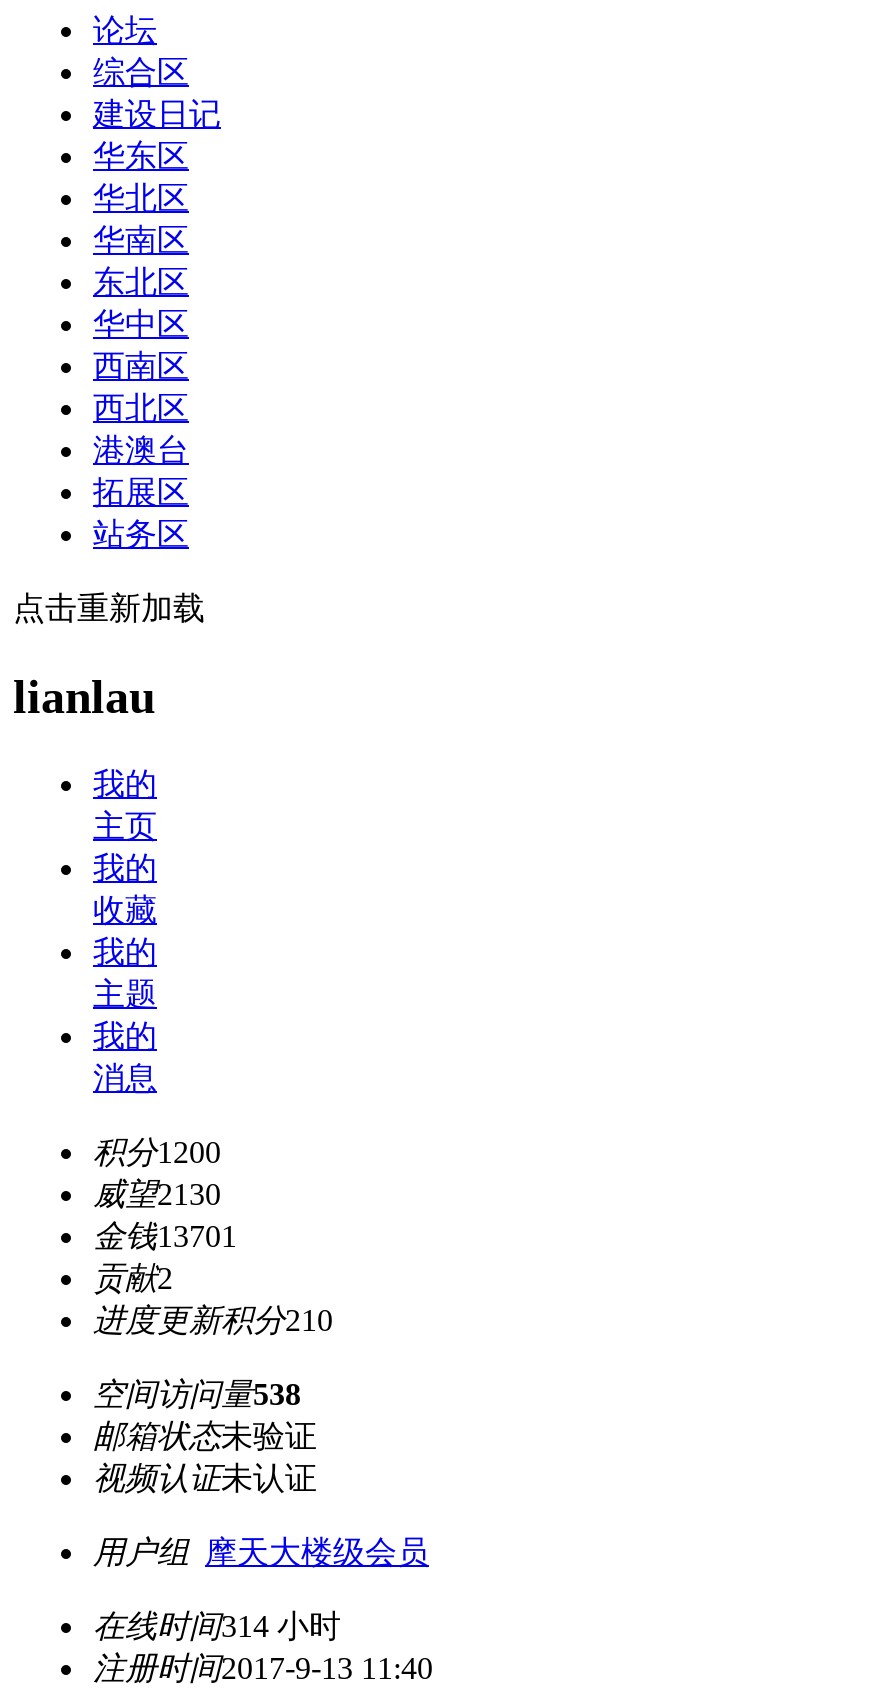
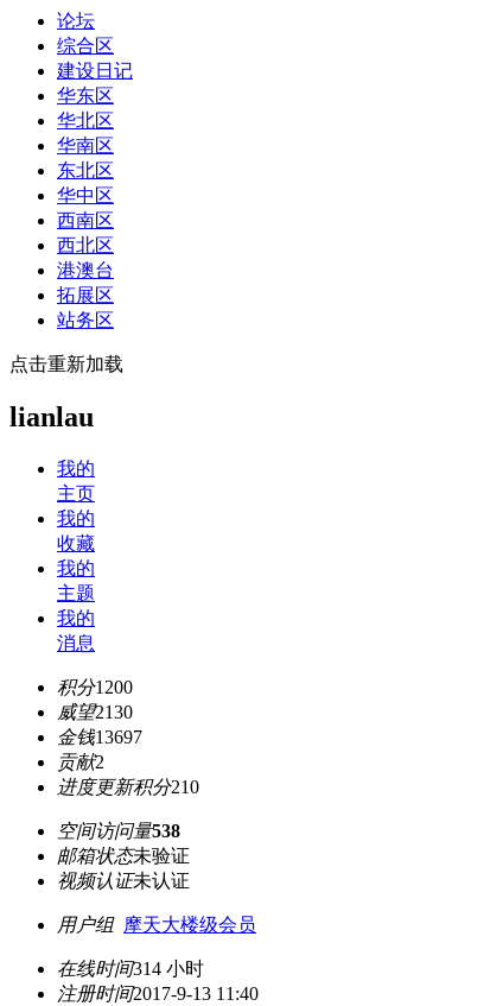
- 金钱13701
+ 金钱13697
